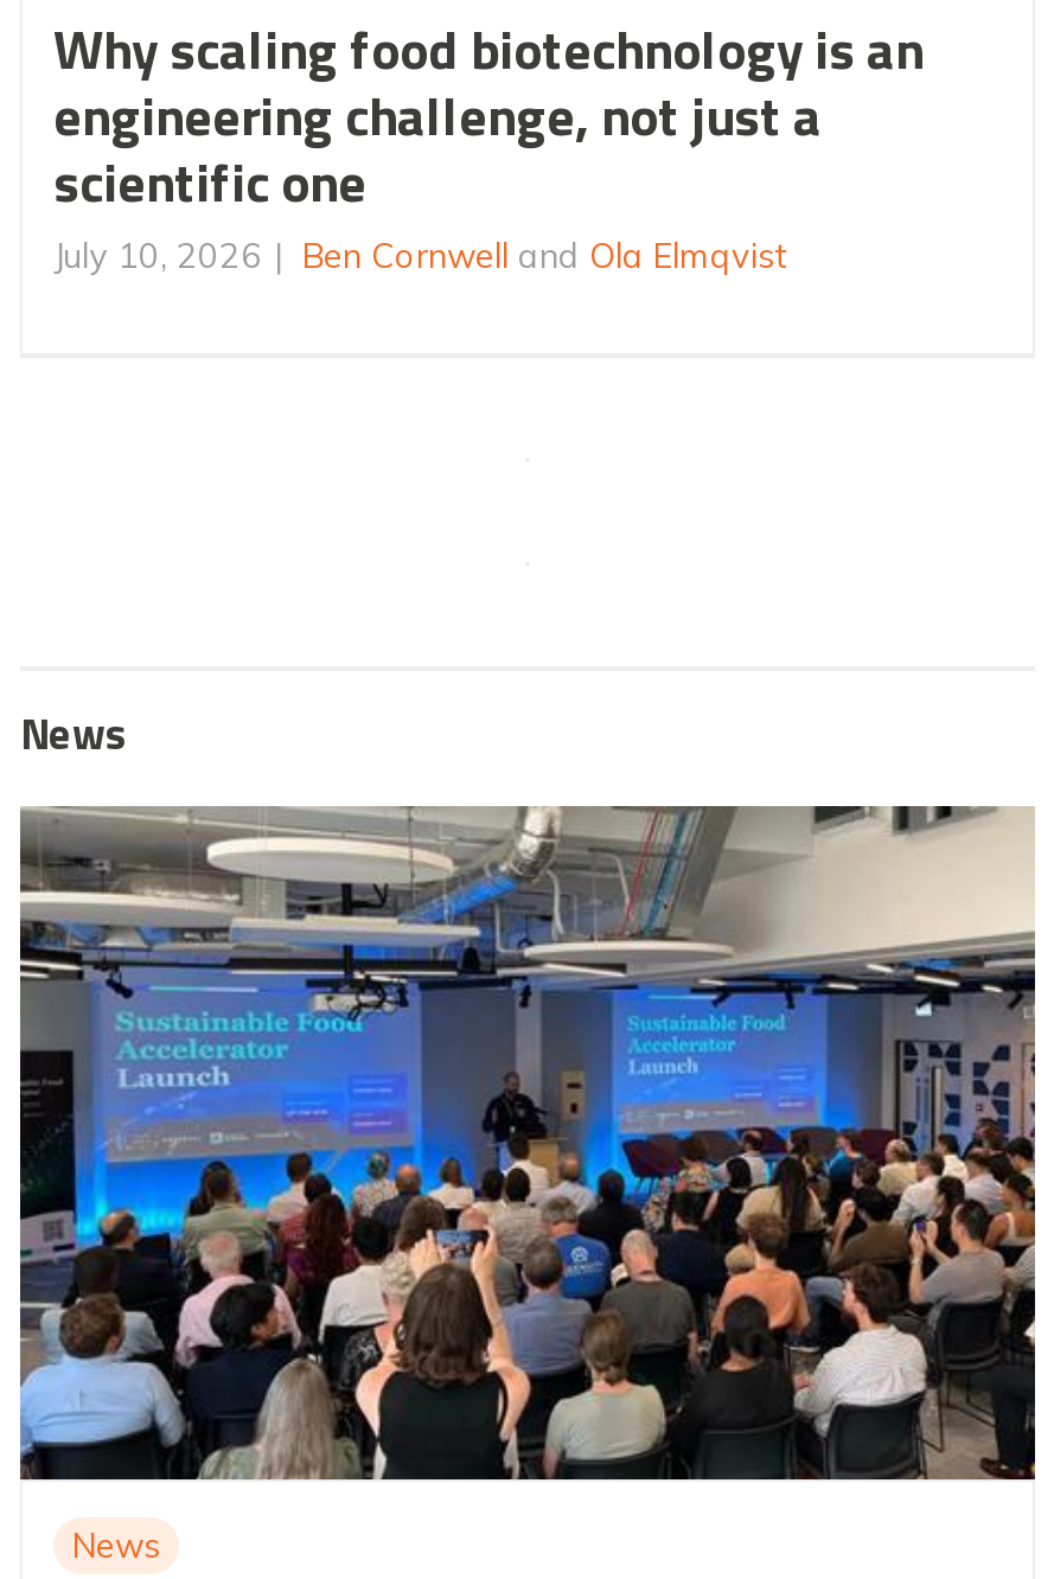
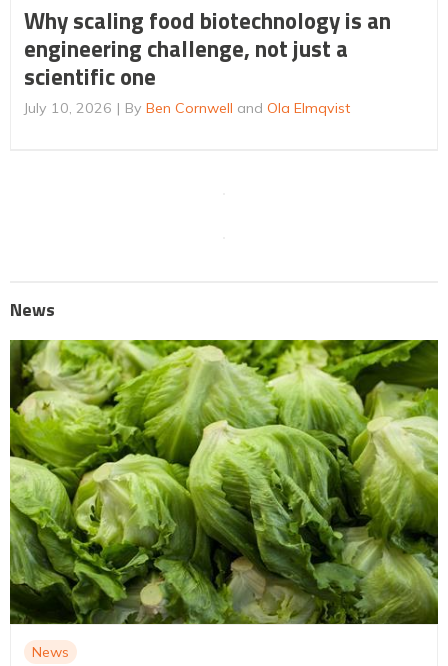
- Ben Cornwell and Ola Elmqvist
+ By Ben Cornwell and Ola Elmqvist

- [image]
+ [image]
